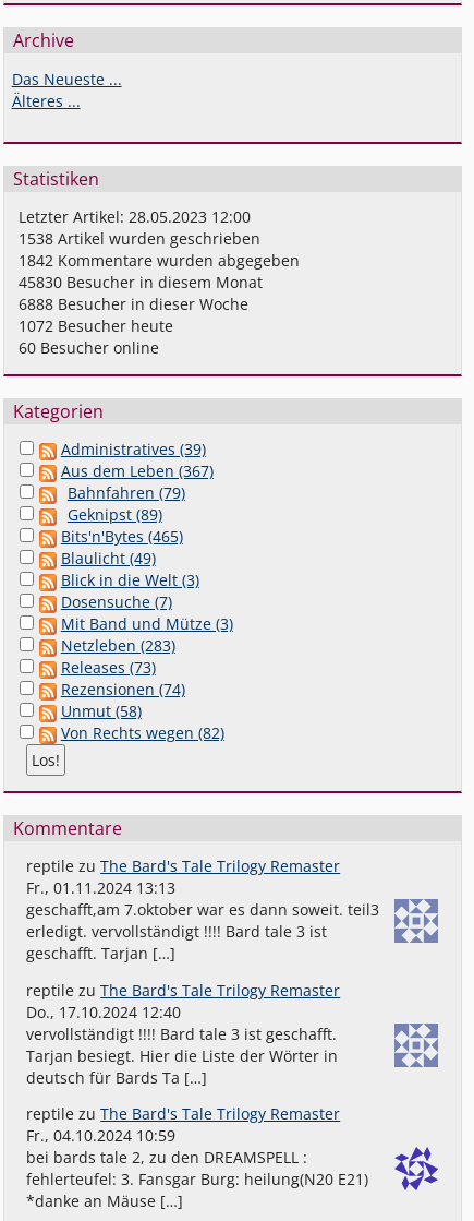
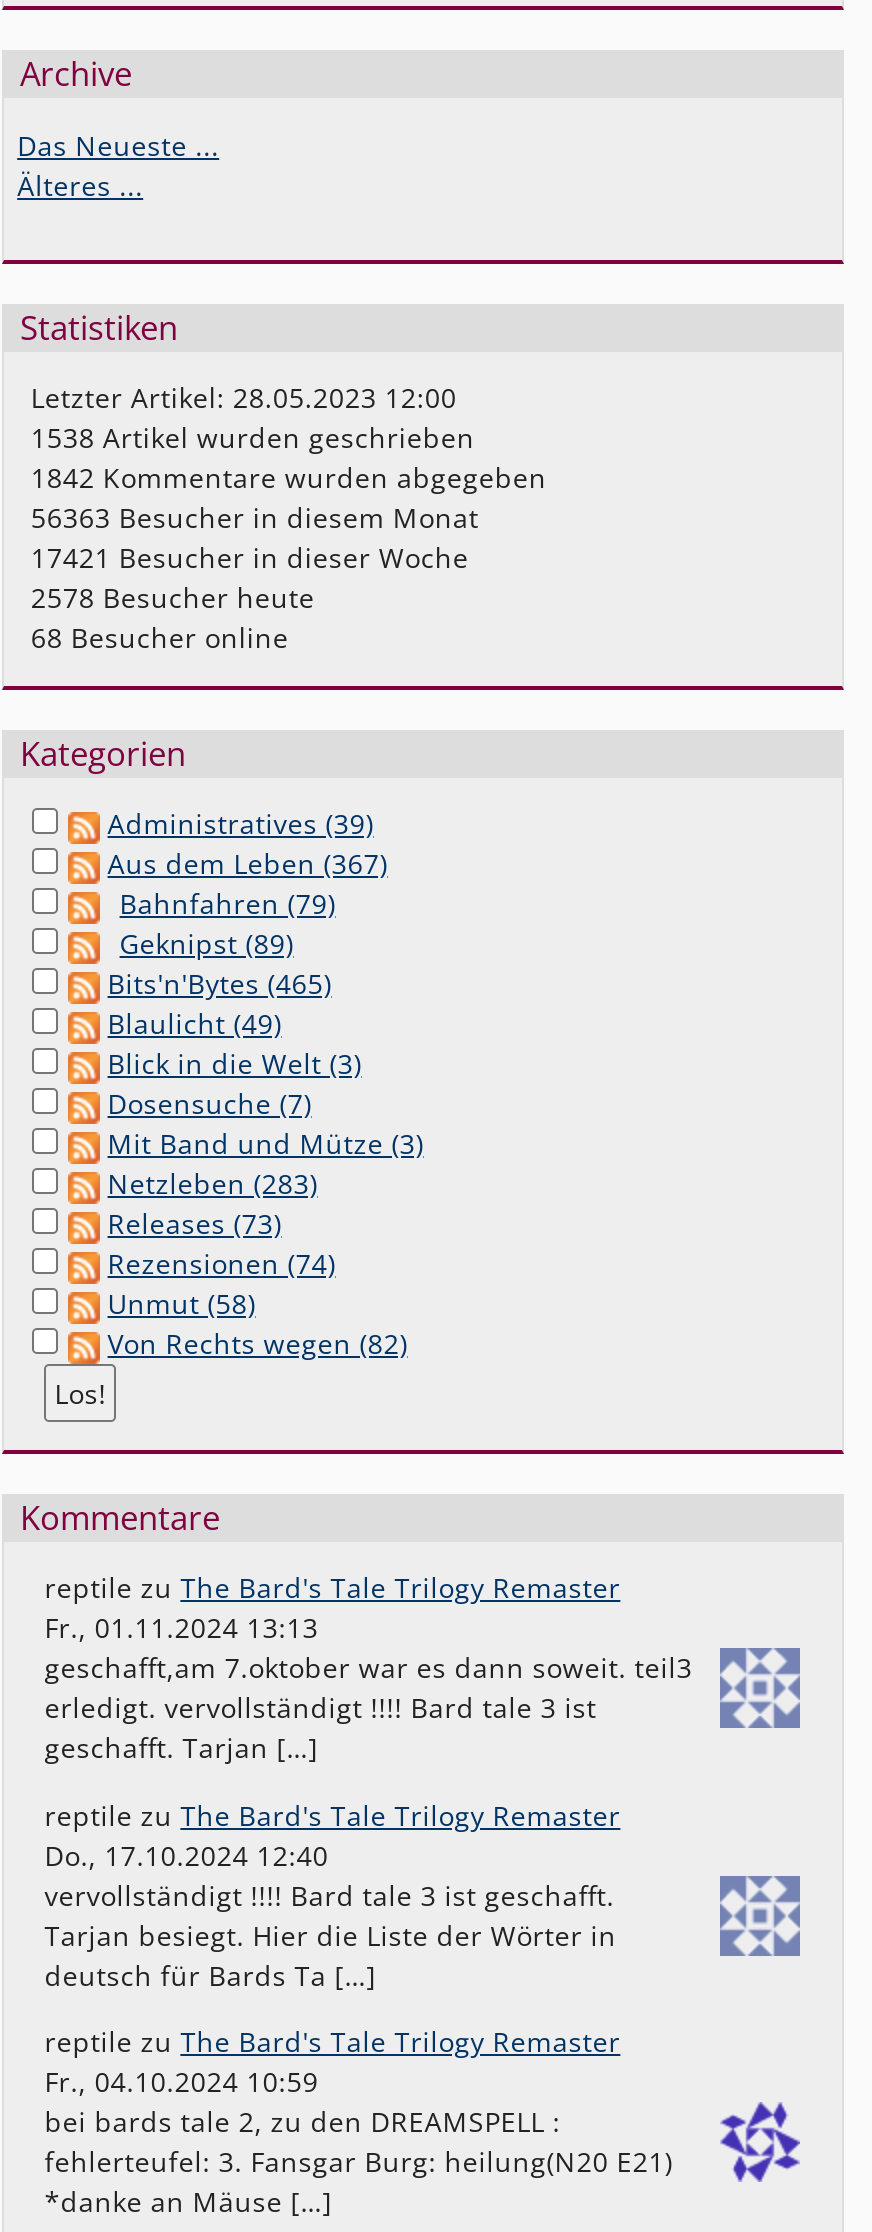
- 45830 Besucher in diesem Monat
+ 56363 Besucher in diesem Monat

- 6888 Besucher in dieser Woche
+ 17421 Besucher in dieser Woche

- 1072 Besucher heute
+ 2578 Besucher heute

- 60 Besucher online
+ 68 Besucher online
